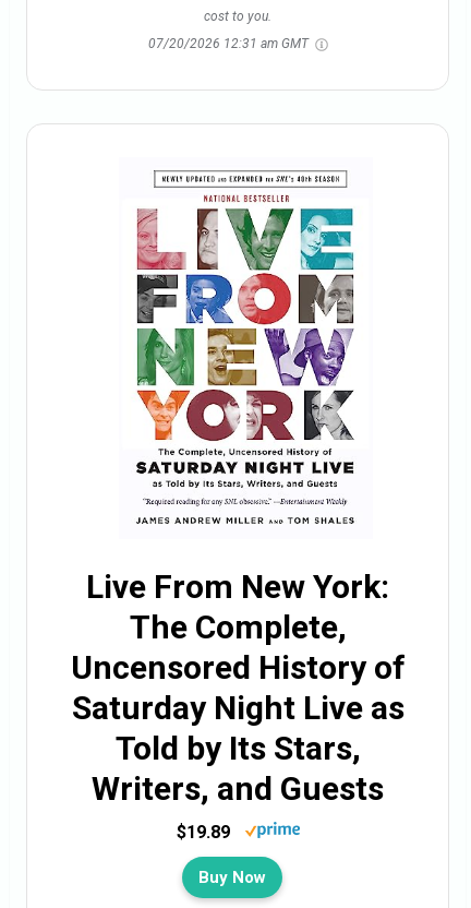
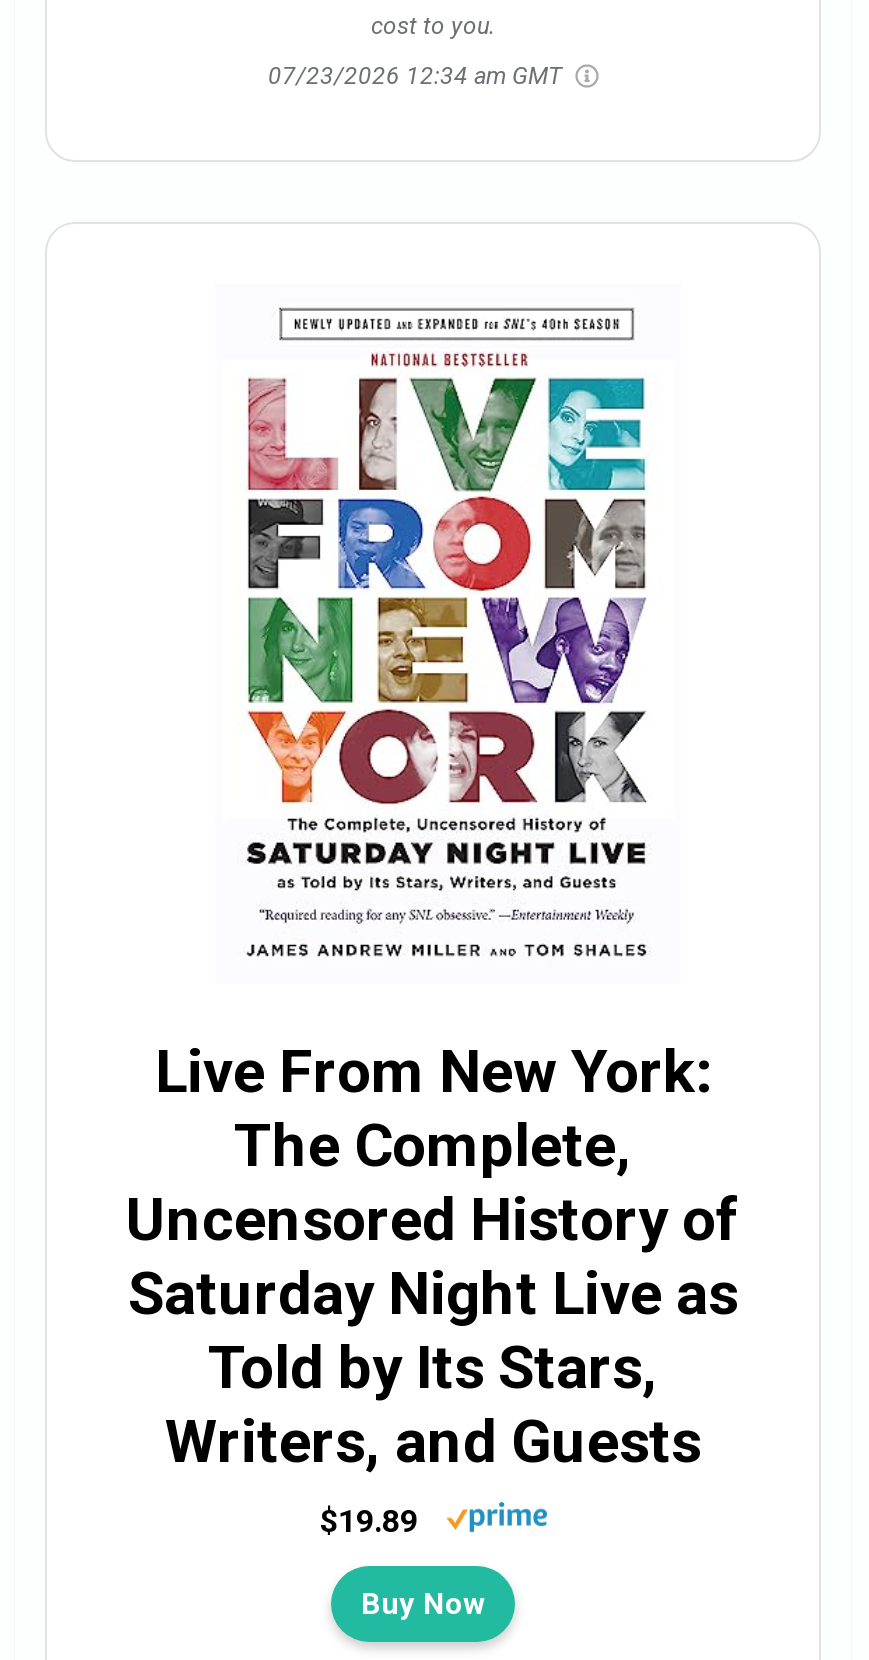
- 07/20/2026 12:31 am GMT
+ 07/23/2026 12:34 am GMT
